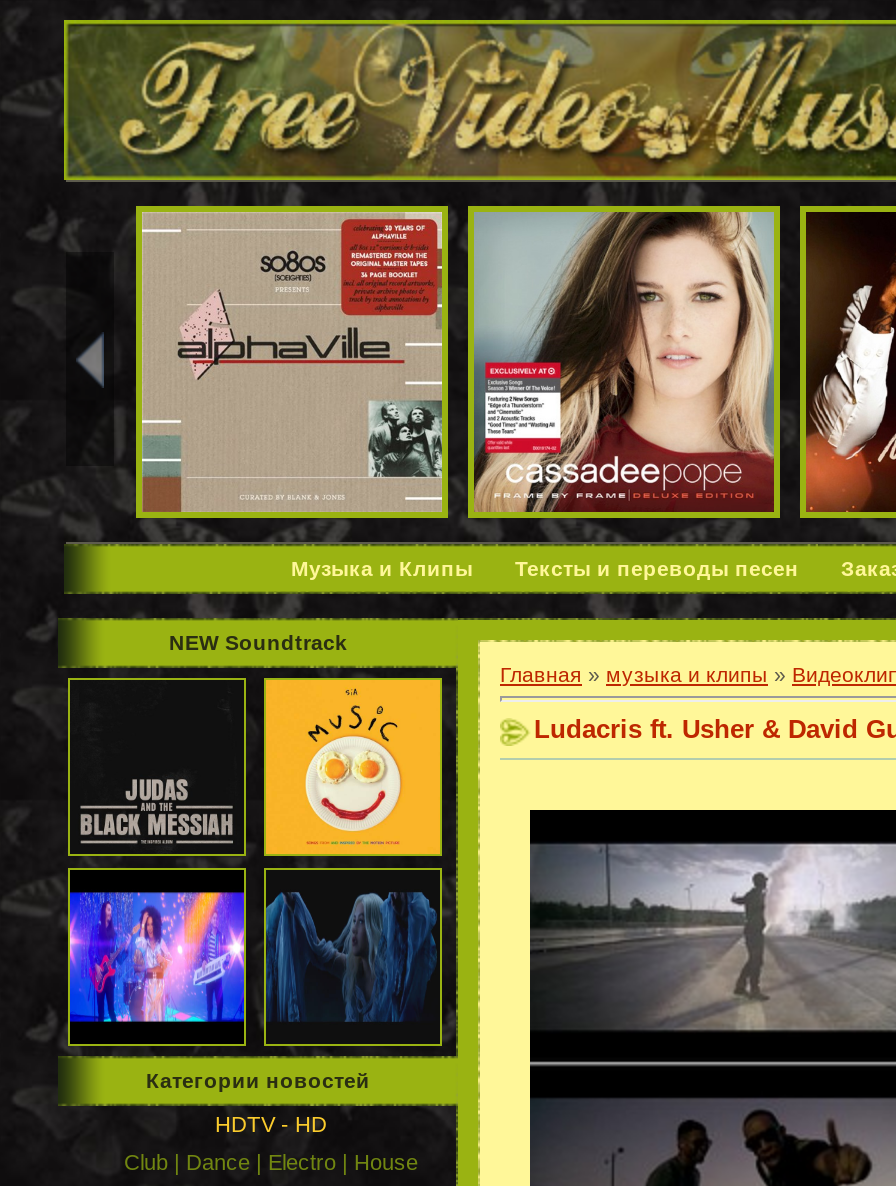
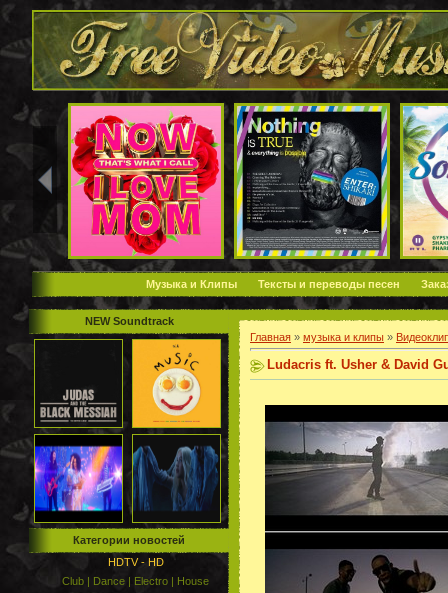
- [image]
+ [image]

- [image]
+ [image]

- [image]
+ [image]
